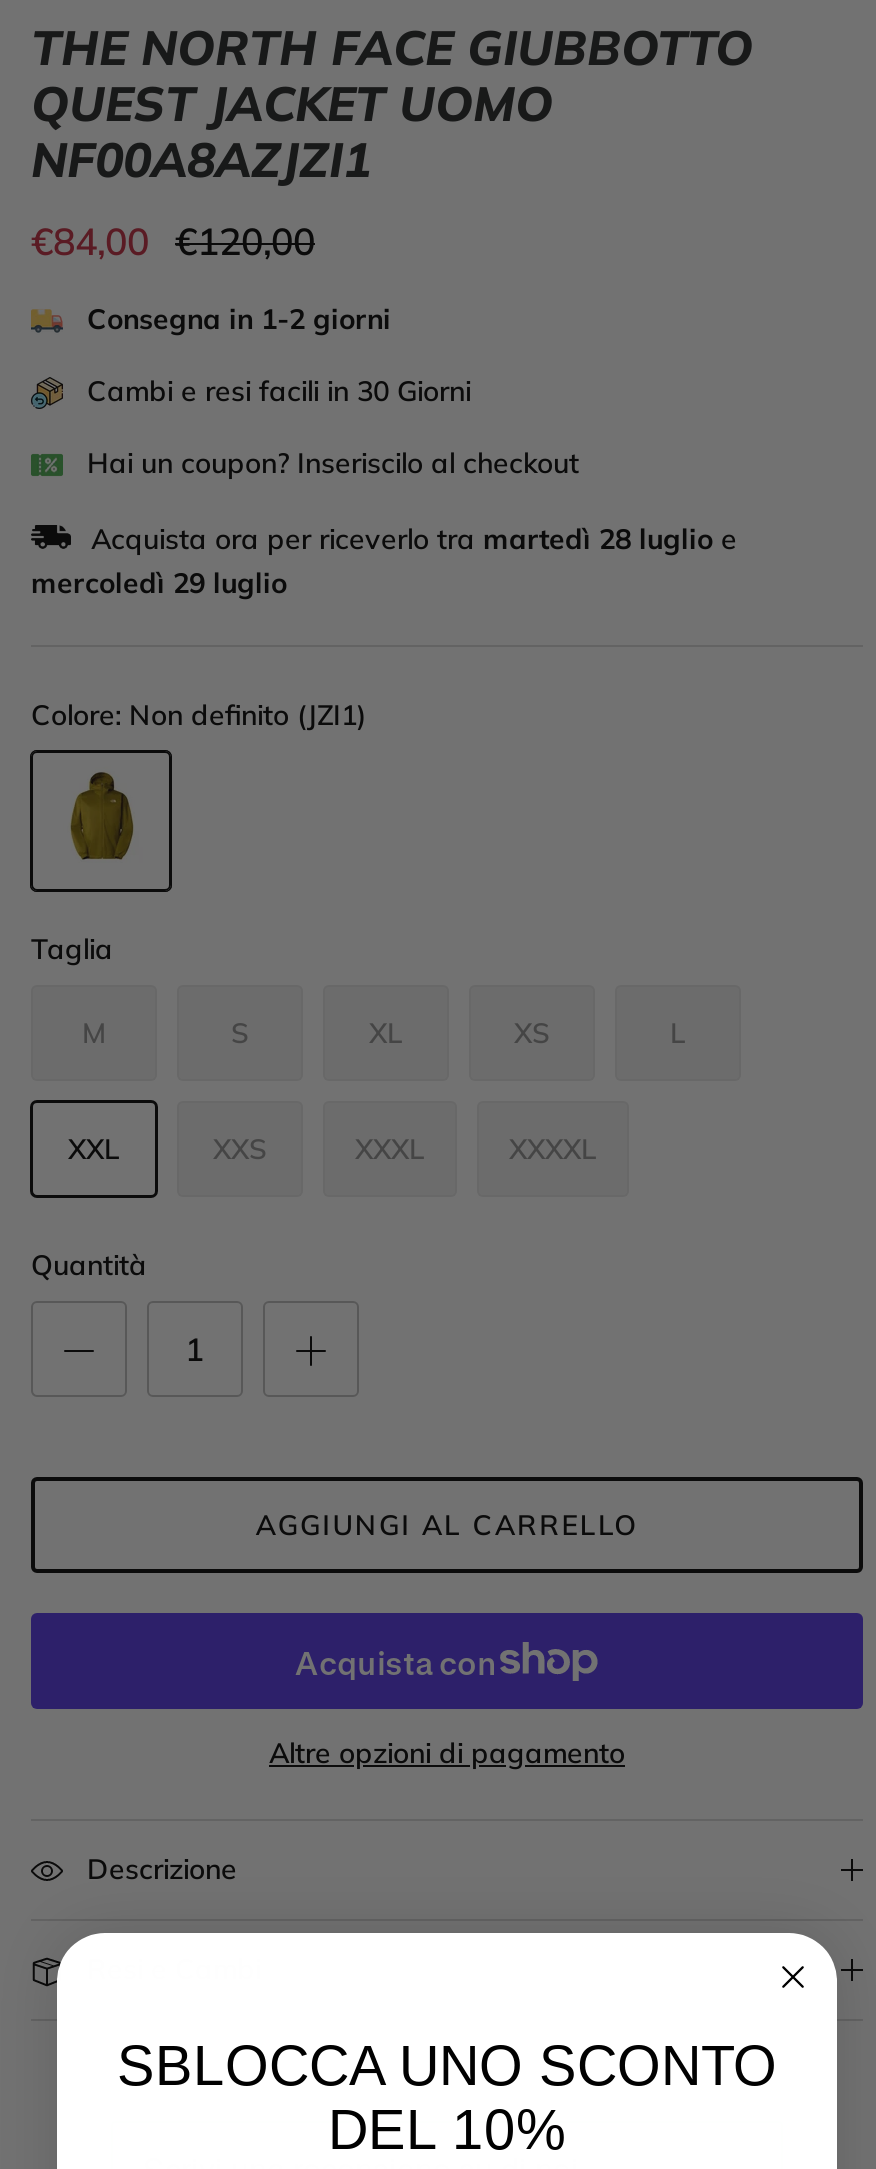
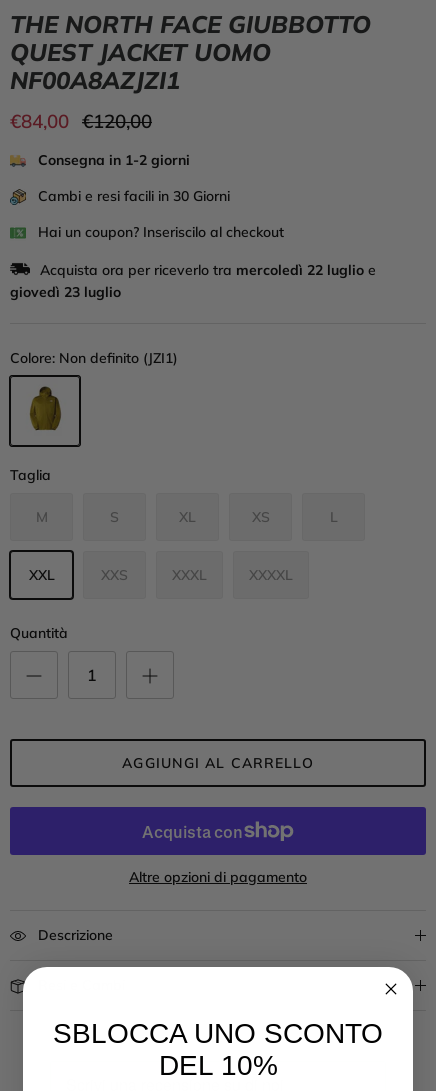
- Acquista ora per riceverlo tra martedì 28 luglio e
+ Acquista ora per riceverlo tra mercoledì 22 luglio e

- mercoledì 29 luglio
+ giovedì 23 luglio
